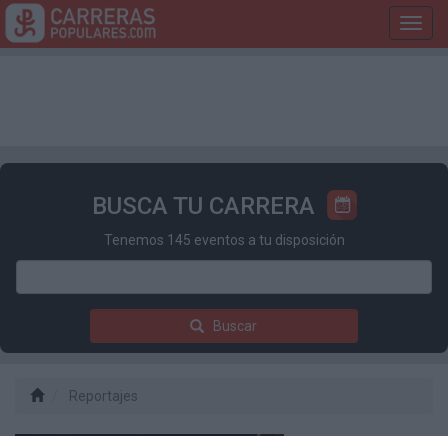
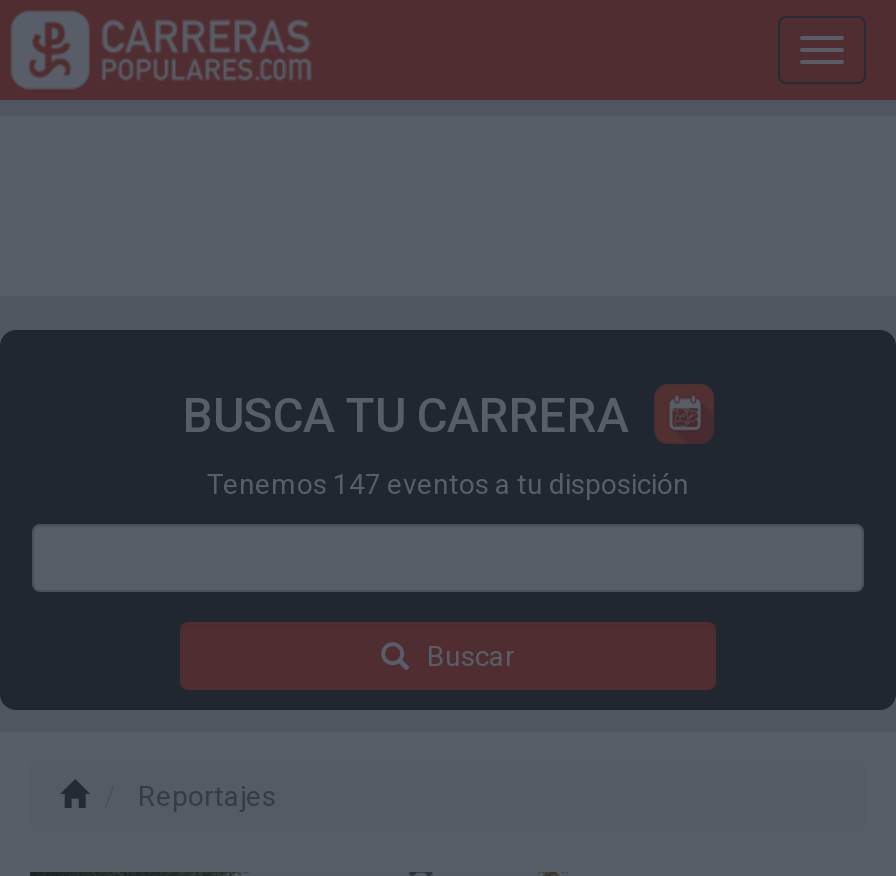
- Tenemos 145 eventos a tu disposición
+ Tenemos 147 eventos a tu disposición
